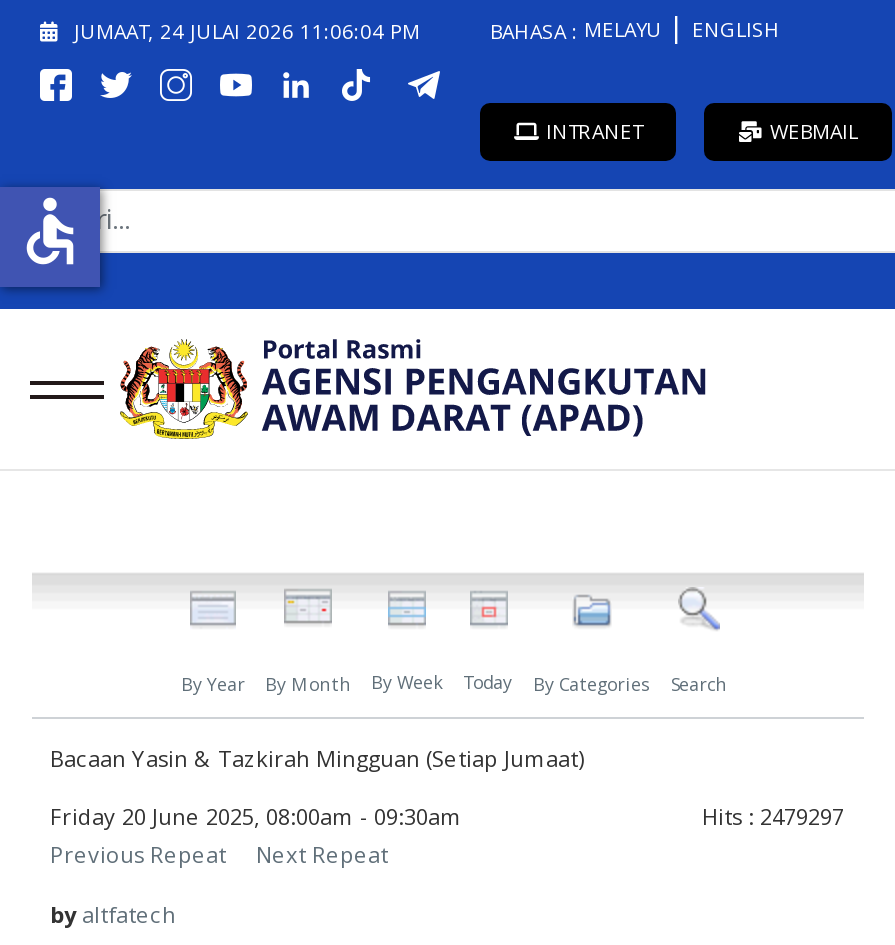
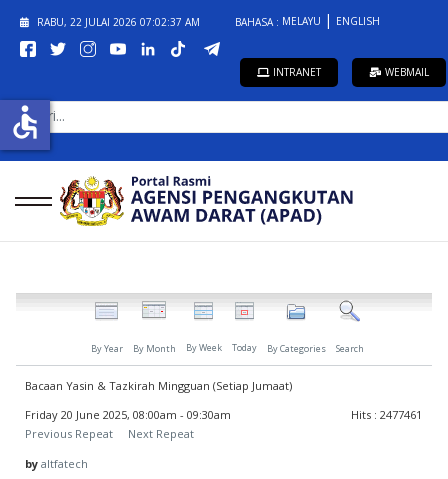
- JUMAAT, 24 JULAI 2026 11:06:04 PM
+ RABU, 22 JULAI 2026 07:02:37 AM

- Hits: 2479297
+ Hits: 2477461
